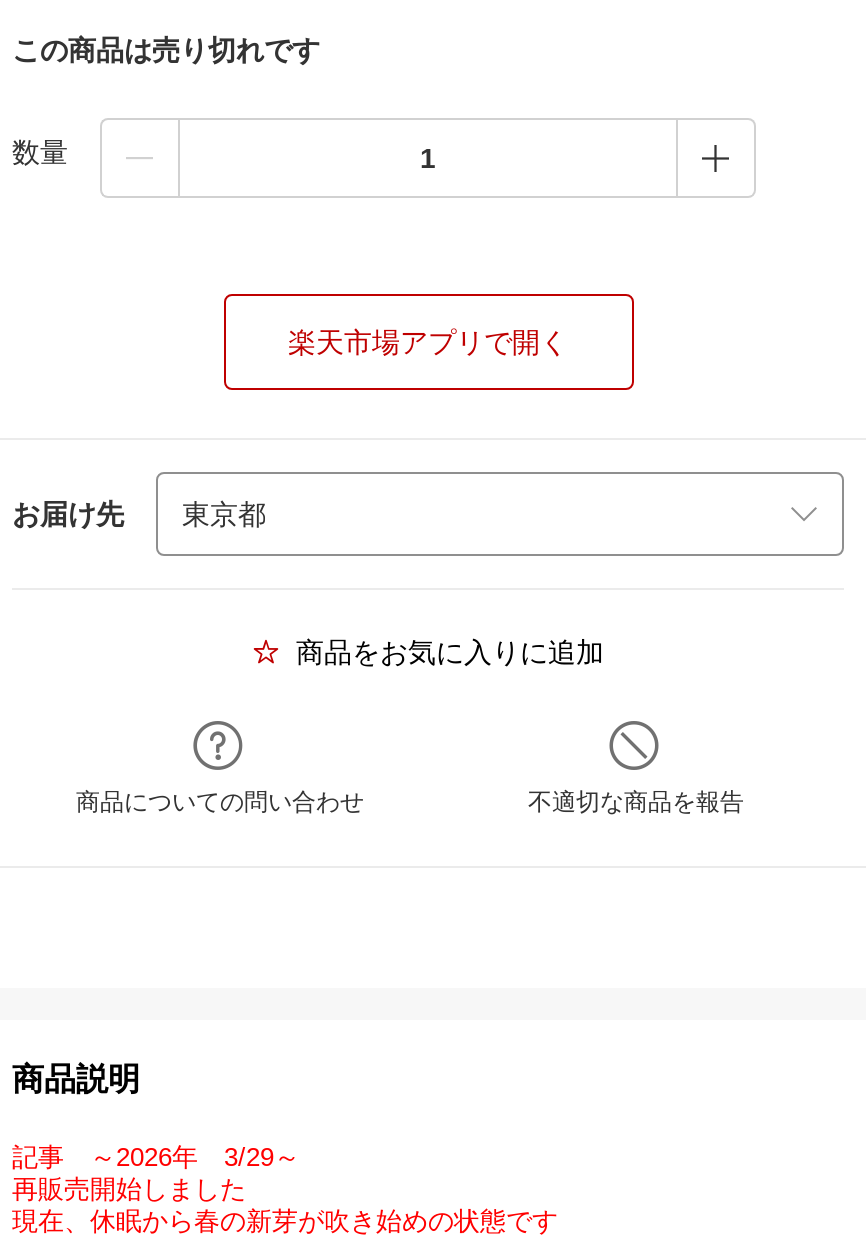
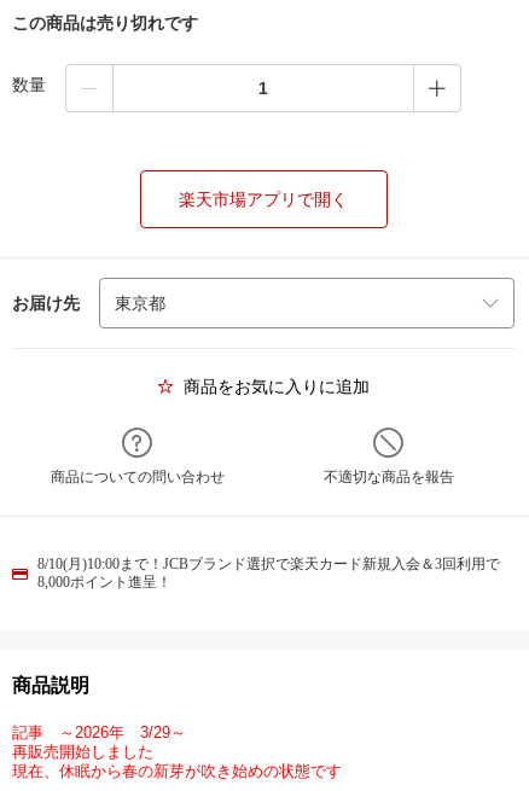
+ 8/10(月)10:00まで！JCBブランド選択で楽天カード新規入会＆3回利用で
+ 8,000ポイント進呈！
